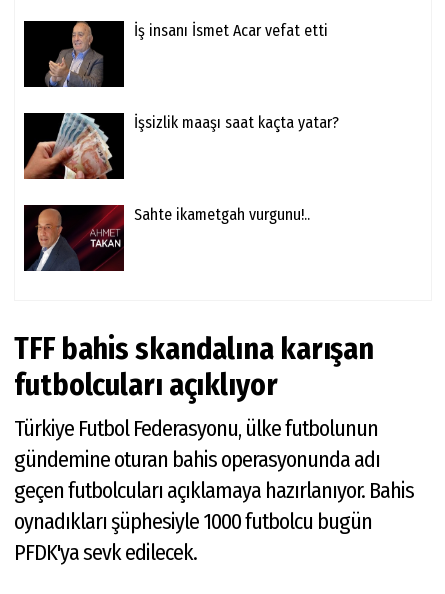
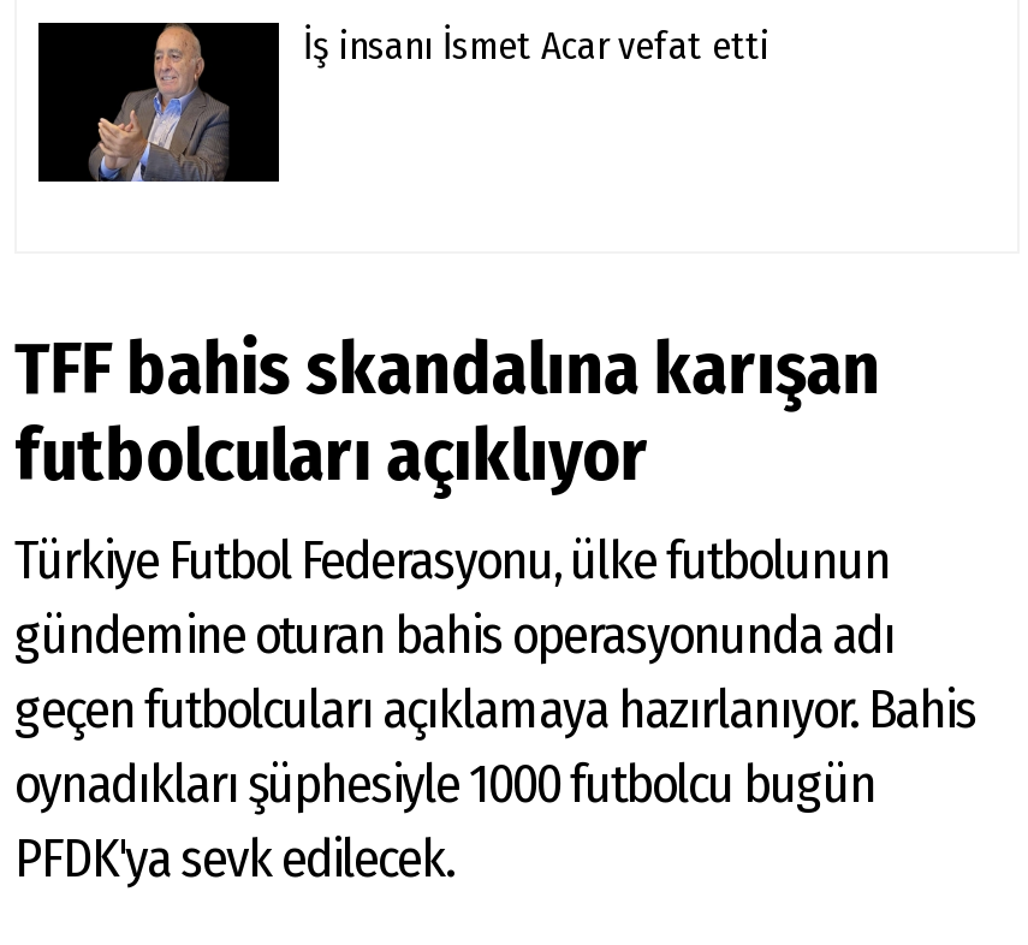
- [image]
- İşsizlik maaşı saat kaçta yatar?

- [image]
- Sahte ikametgah vurgunu!..
